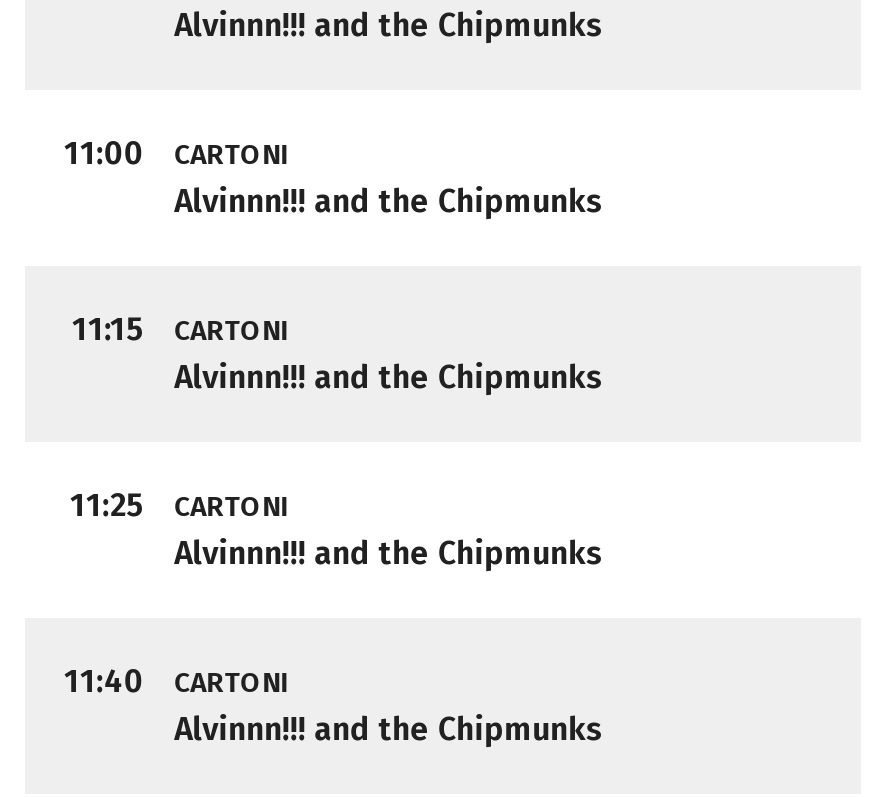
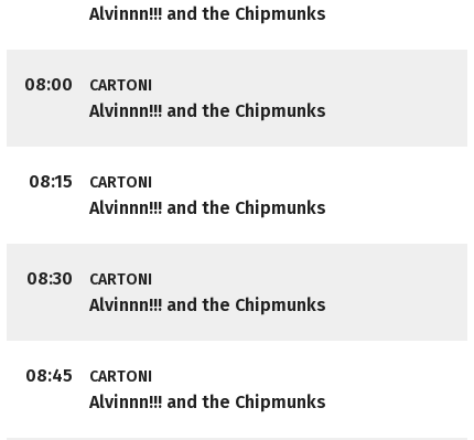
- 11:00 CARTONI
+ 08:00 CARTONI

- 11:15 CARTONI
+ 08:15 CARTONI

- 11:25 CARTONI
+ 08:30 CARTONI

- 11:40 CARTONI
+ 08:45 CARTONI
